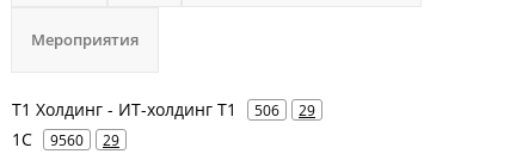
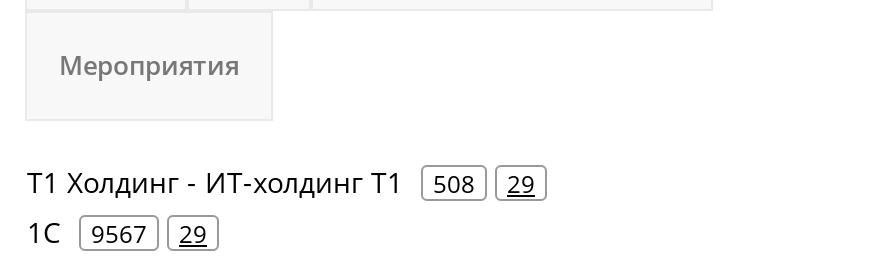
- Т1 Холдинг - ИТ-холдинг Т1 506 29
+ Т1 Холдинг - ИТ-холдинг Т1 508 29

- 1С 9560 29
+ 1С 9567 29
